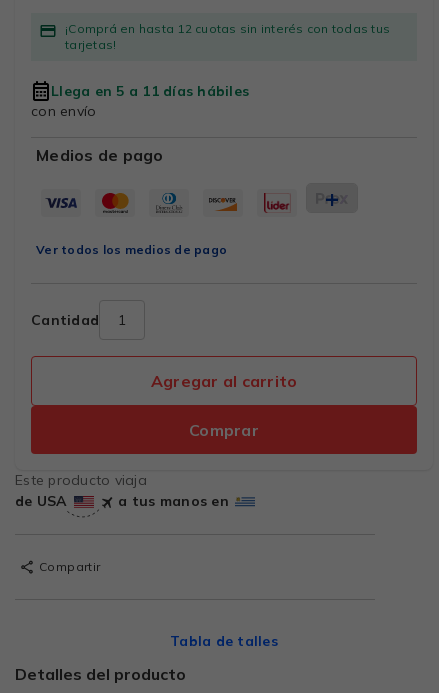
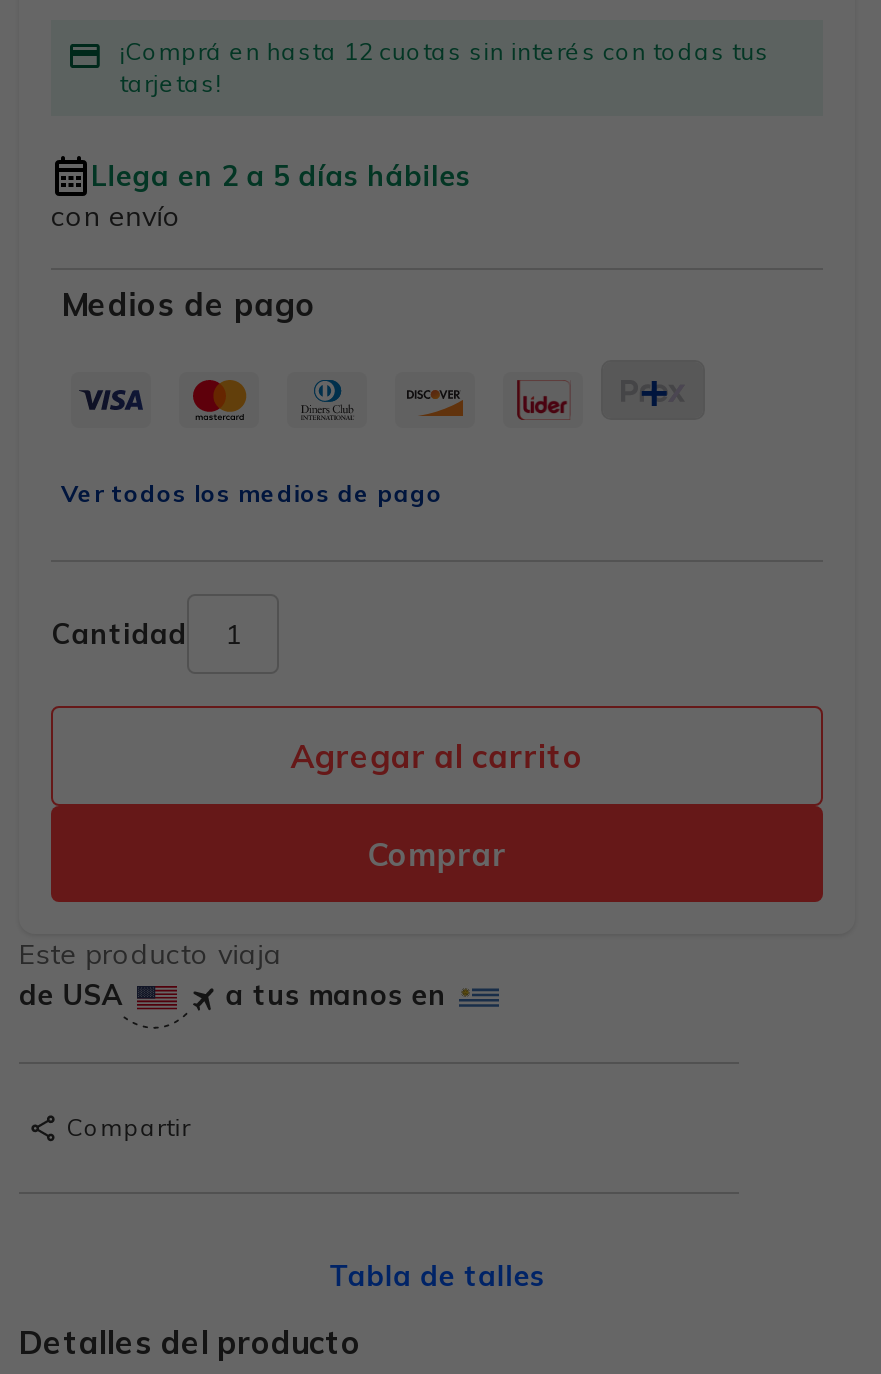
- Llega en 5 a 11 días hábiles
+ Llega en 2 a 5 días hábiles
